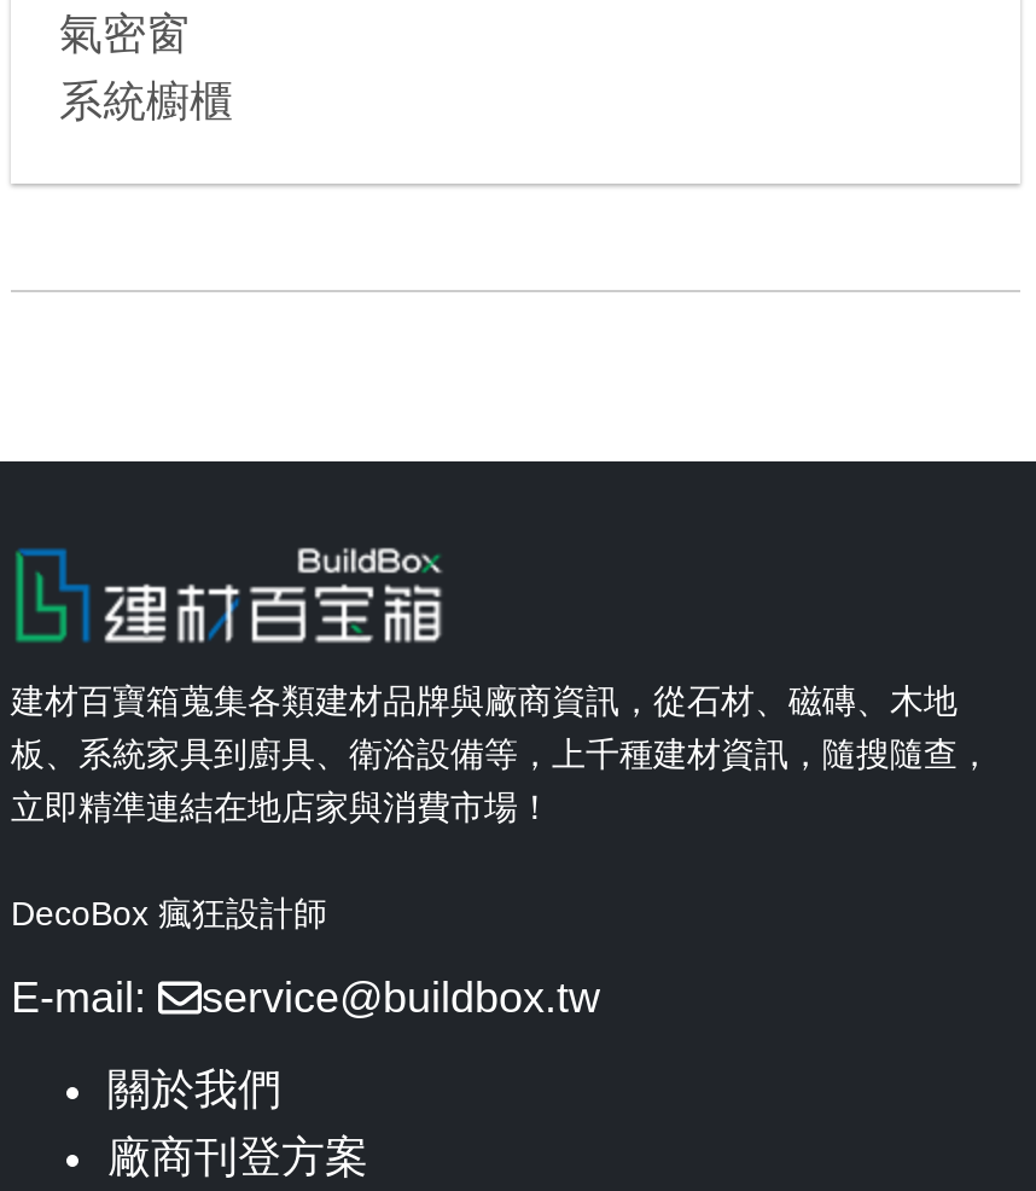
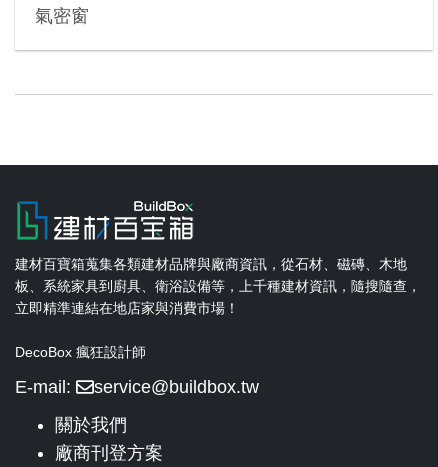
- 系統櫥櫃
